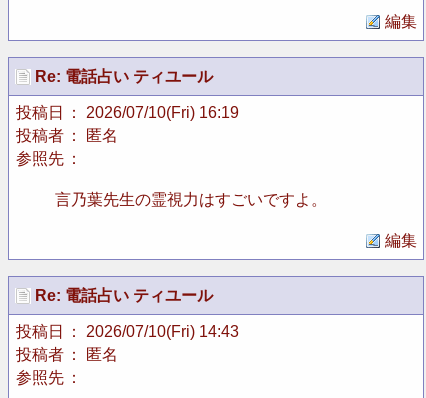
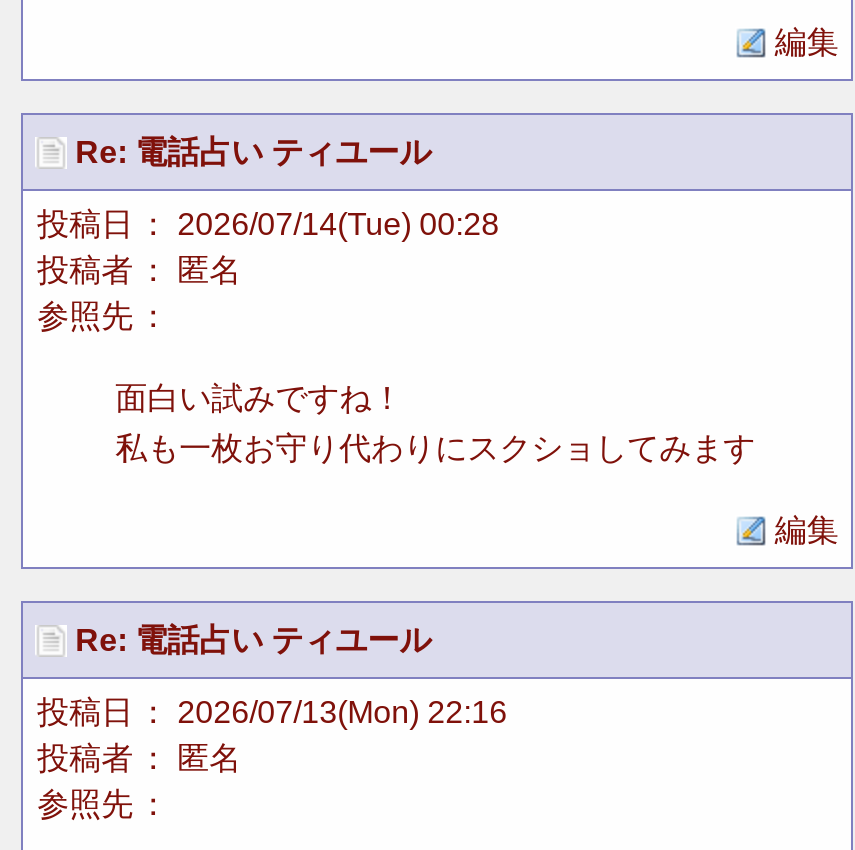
- 投稿日 ： 2026/07/10(Fri) 16:19
+ 投稿日 ： 2026/07/14(Tue) 00:28

- 言乃葉先生の霊視力はすごいですよ。
+ 面白い試みですね！
+ 私も一枚お守り代わりにスクショしてみます

- 投稿日 ： 2026/07/10(Fri) 14:43
+ 投稿日 ： 2026/07/13(Mon) 22:16
